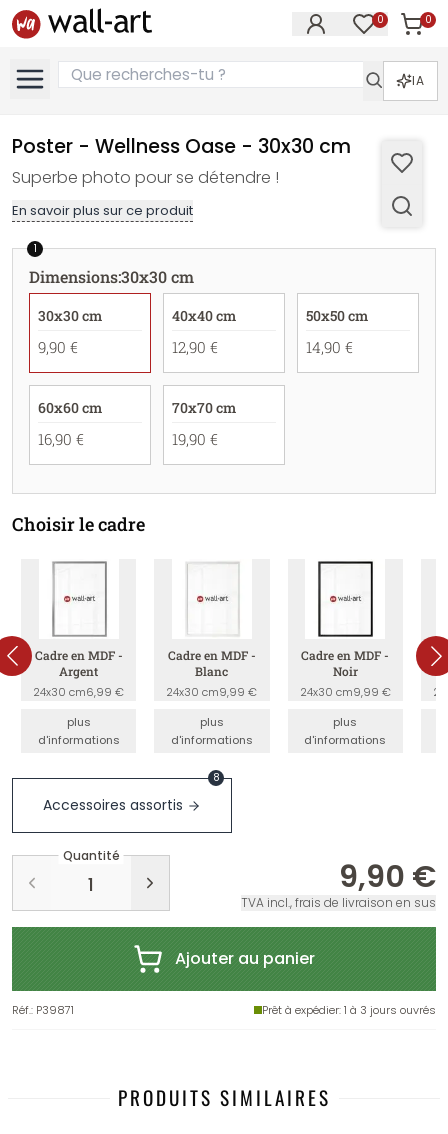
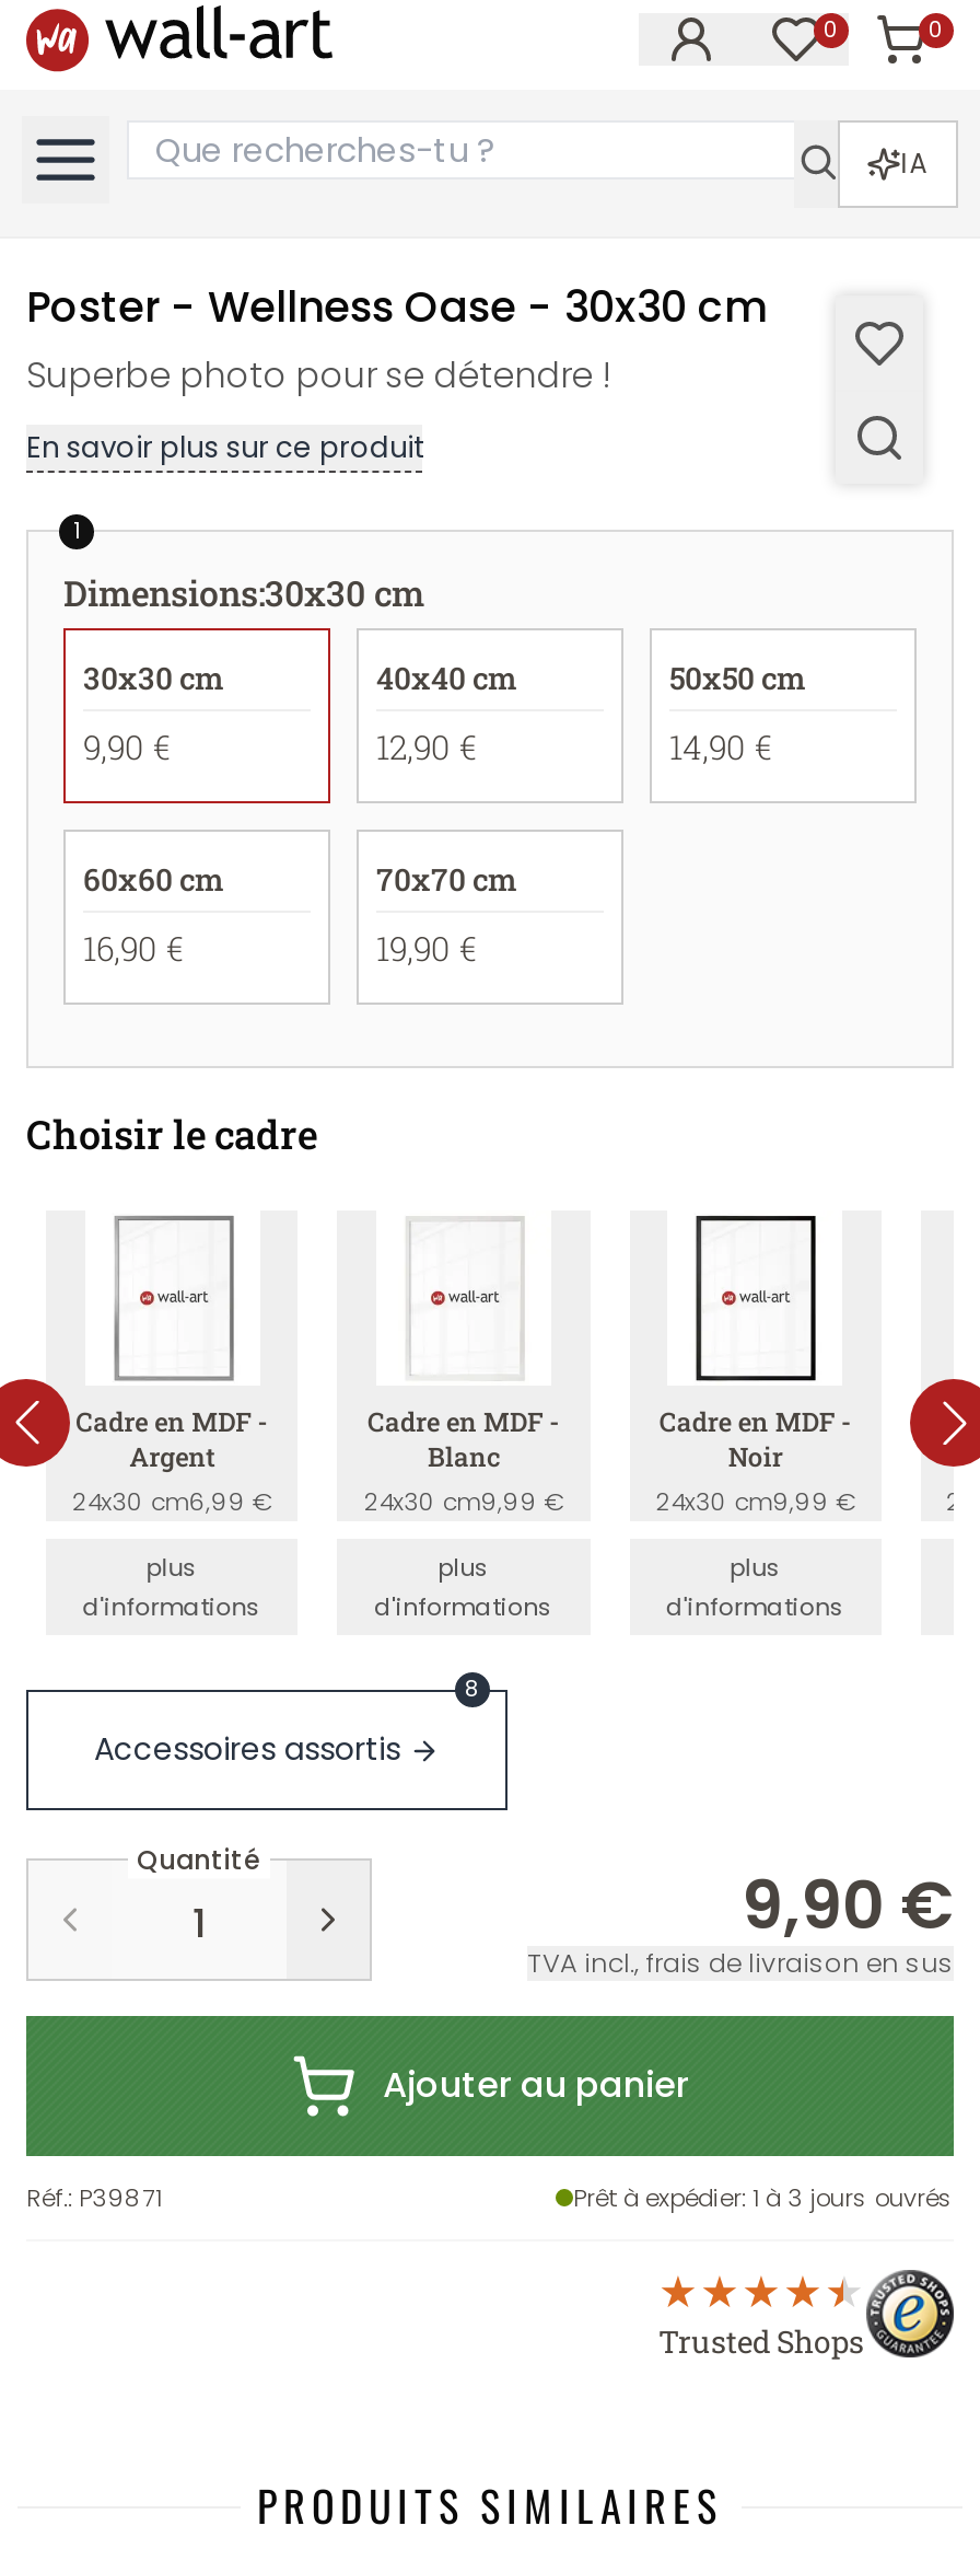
+ Trusted Shops
